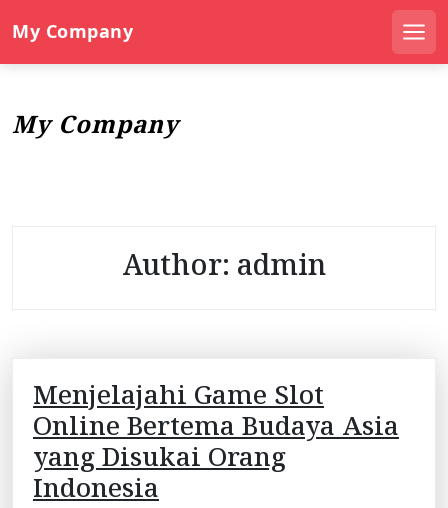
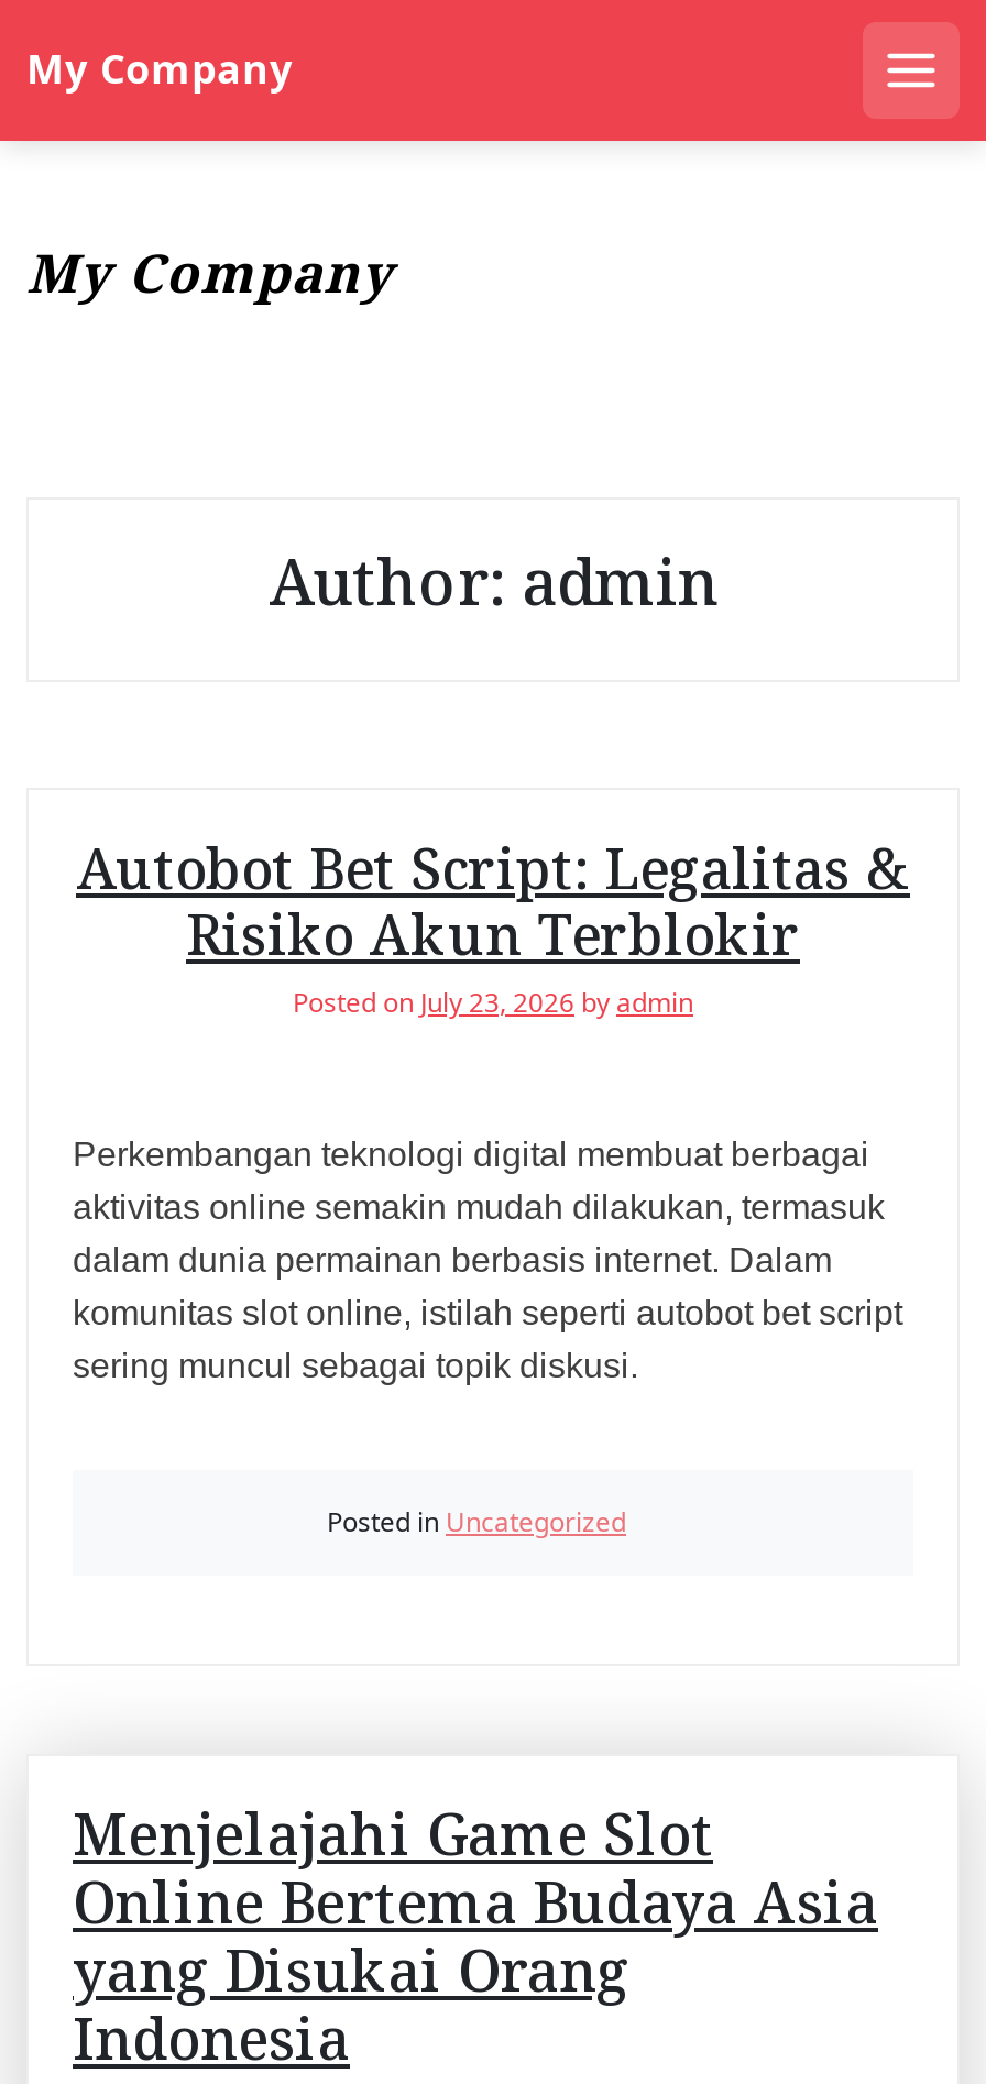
+ Perkembangan teknologi digital membuat berbagai
+ aktivitas online semakin mudah dilakukan, termasuk
+ dalam dunia permainan berbasis internet. Dalam
+ komunitas slot online, istilah seperti autobot bet script
+ sering muncul sebagai topik diskusi.

+ Autobot Bet Script: Legalitas &
+ Risiko Akun Terblokir
+ Posted on July 23, 2026 by admin

+ Posted in Uncategorized
